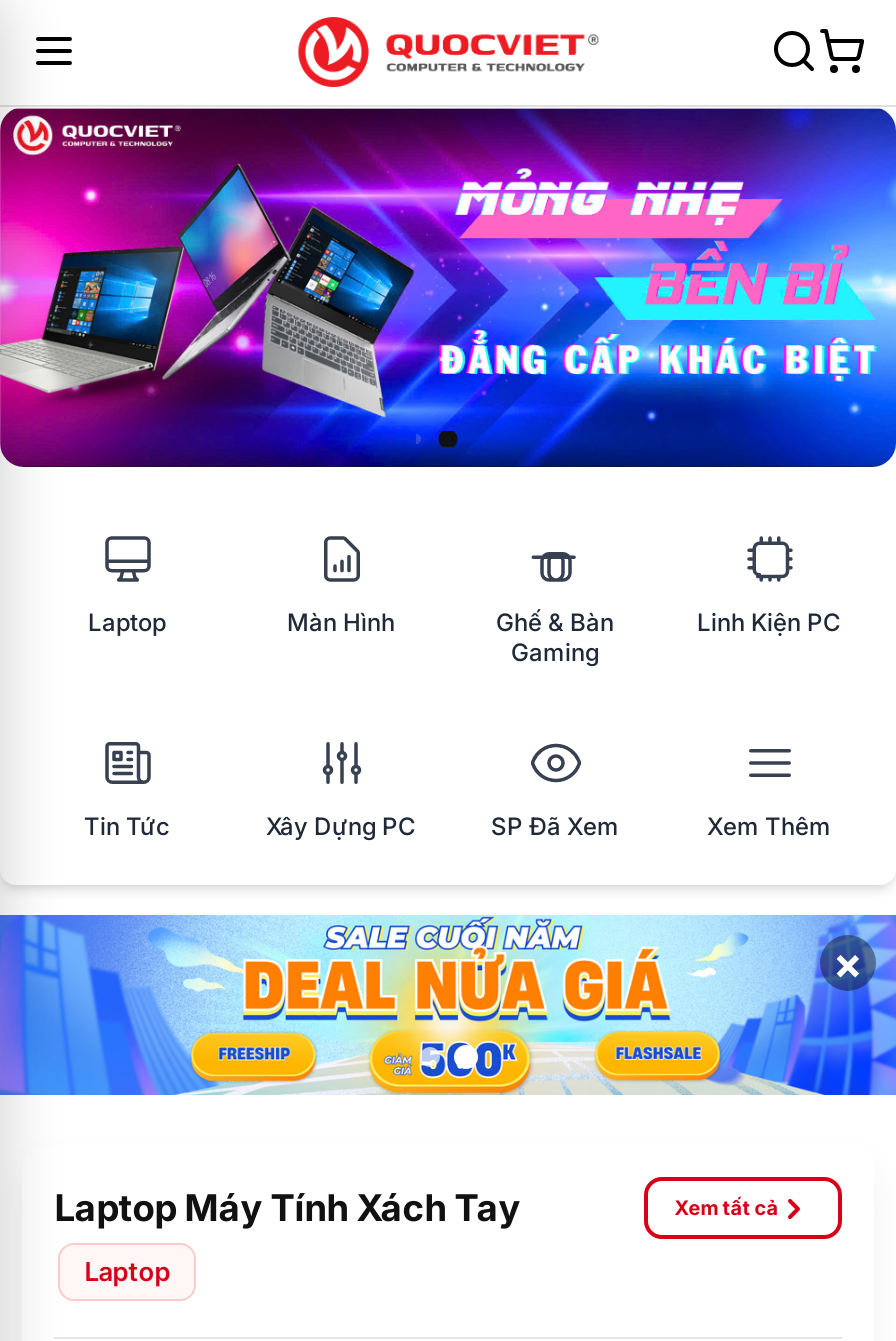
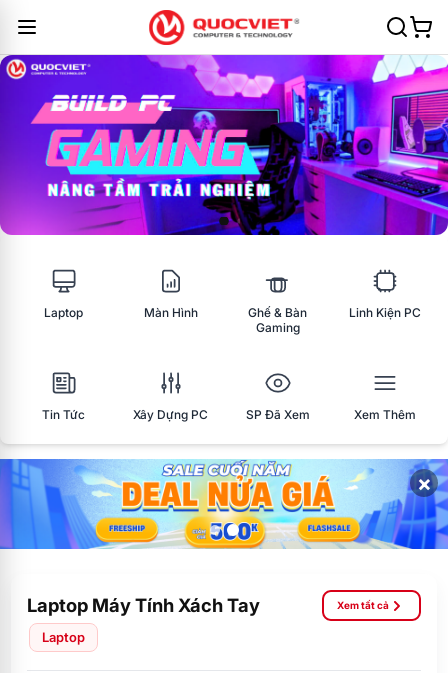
- [image]
+ [image]
